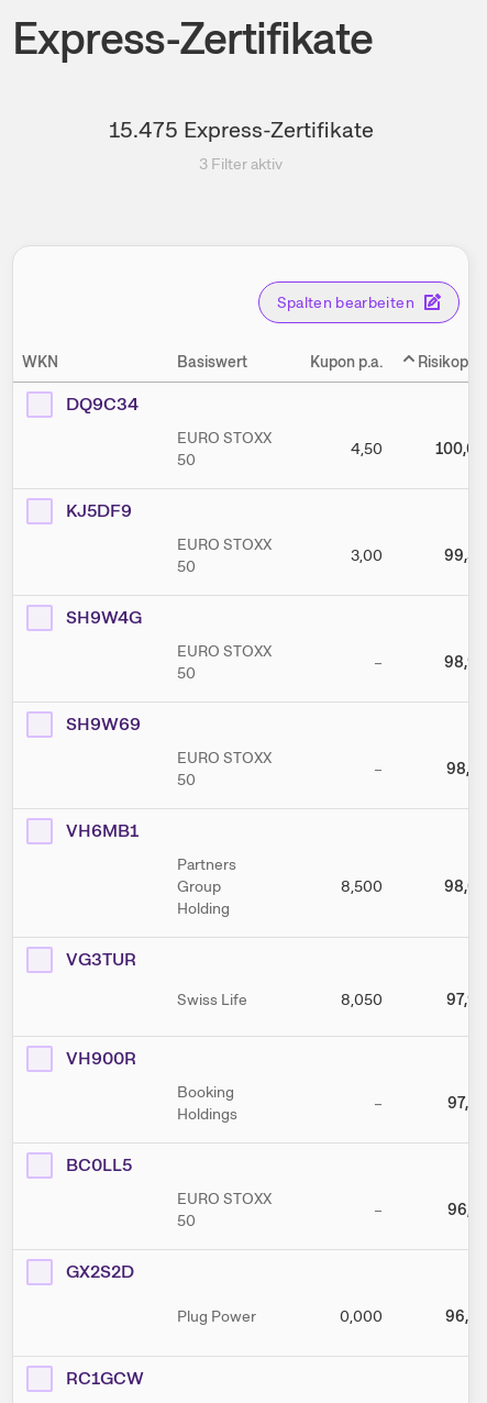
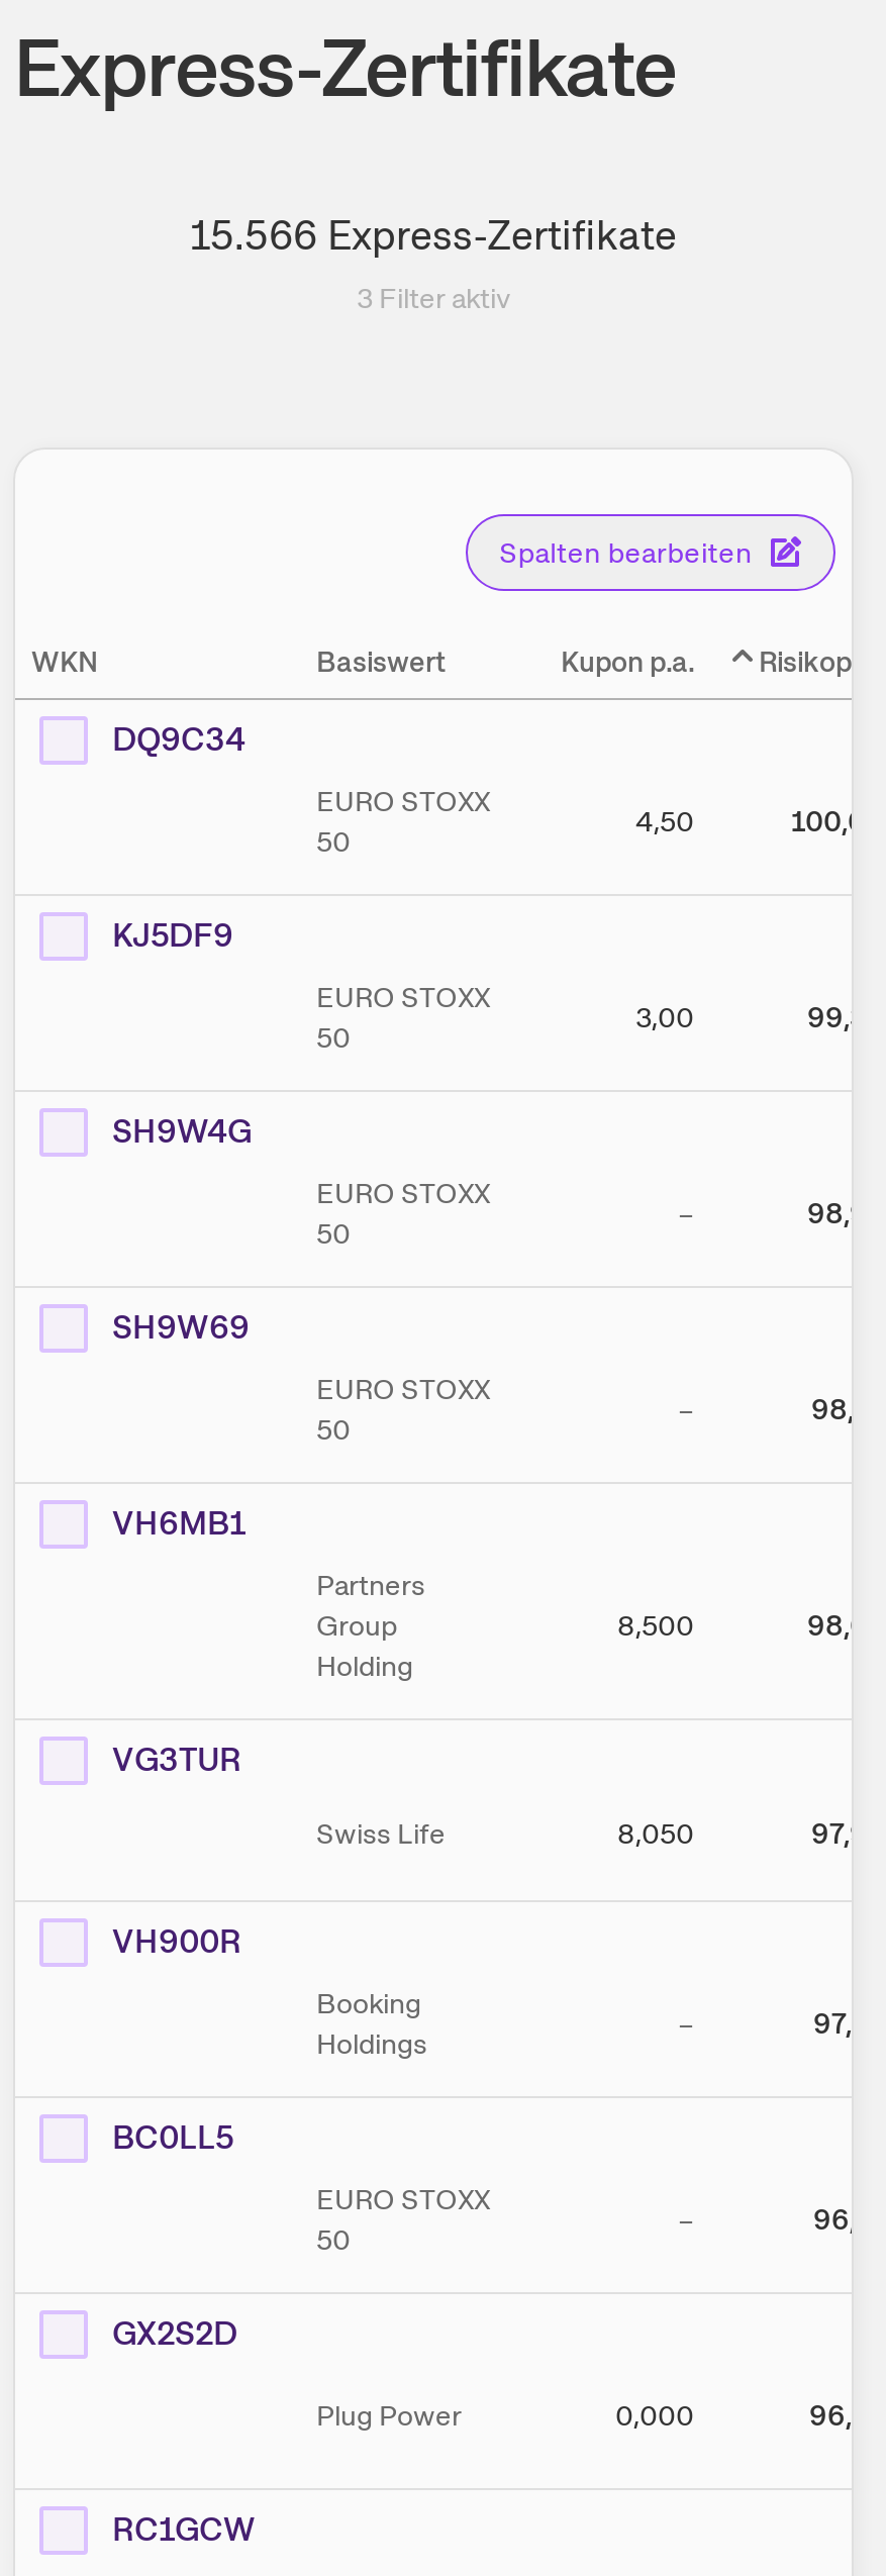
- 15.475 Express-Zertifikate
+ 15.566 Express-Zertifikate
